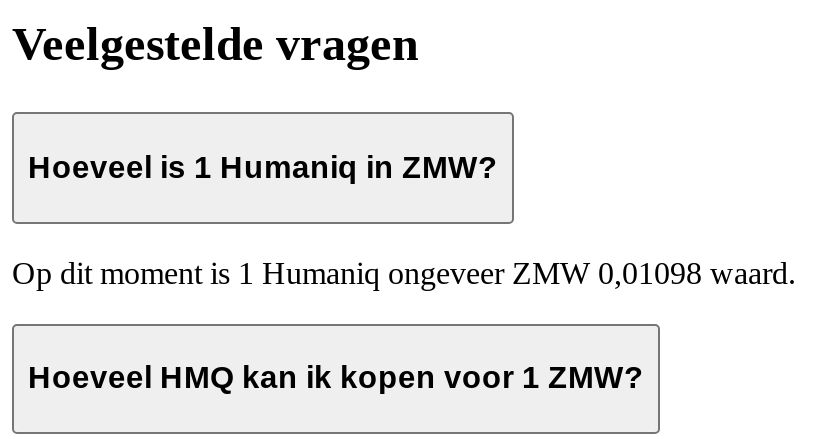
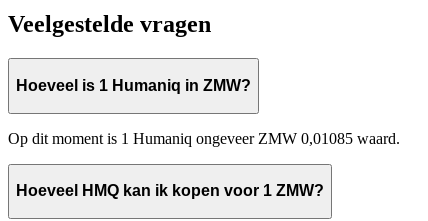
- Op dit moment is 1 Humaniq ongeveer ZMW 0,01098 waard.
+ Op dit moment is 1 Humaniq ongeveer ZMW 0,01085 waard.
